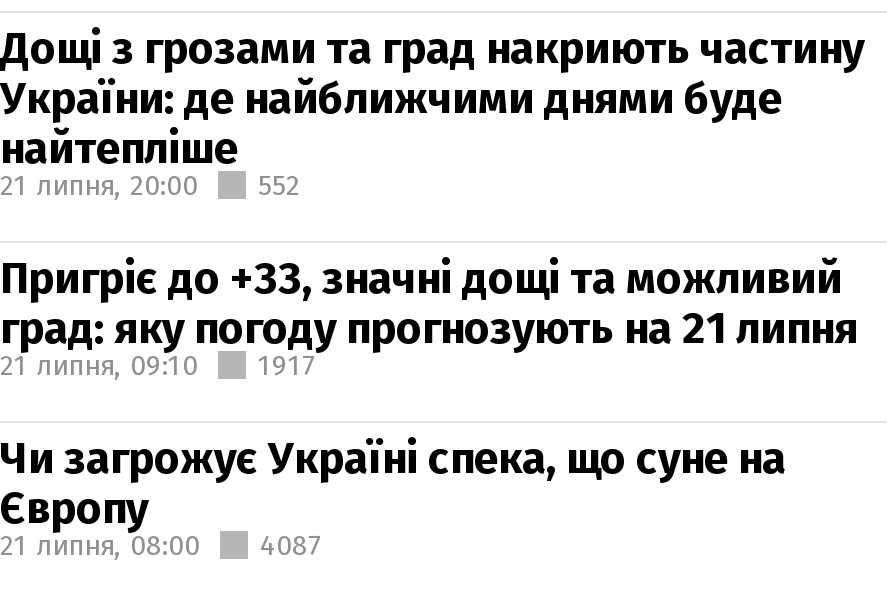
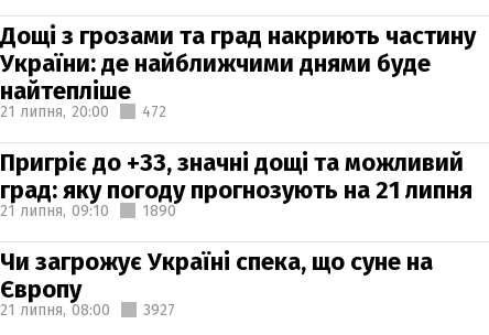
- 21 липня, 20:00 552
+ 21 липня, 20:00 472

- 1917
+ 1890

- 21 липня, 08:00 4087
+ 21 липня, 08:00 3927
